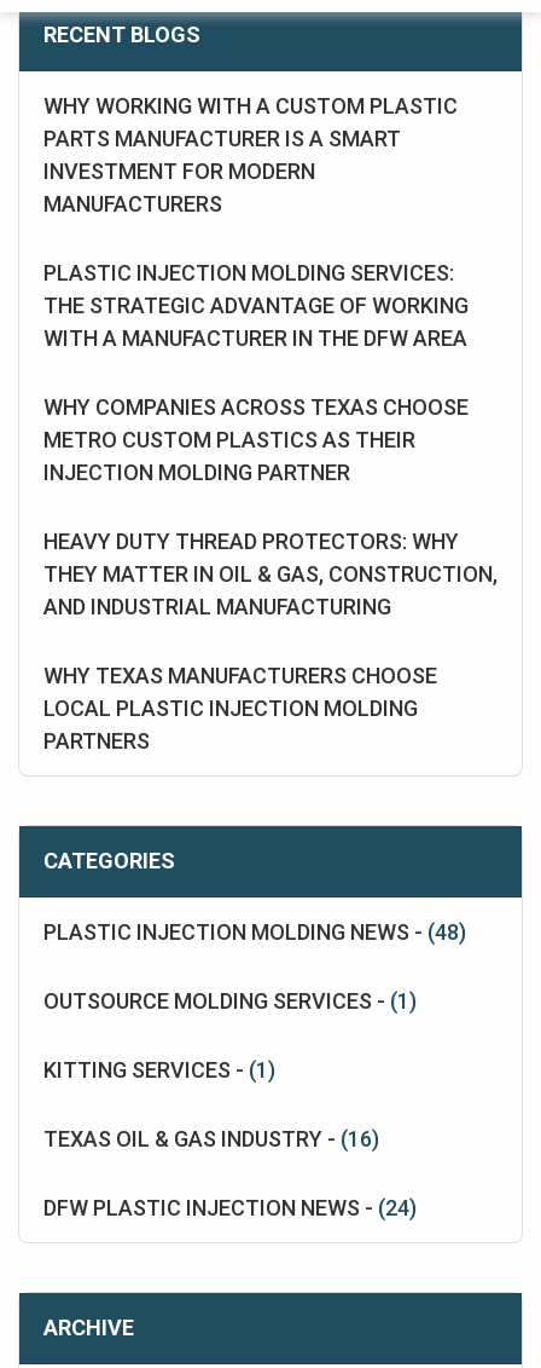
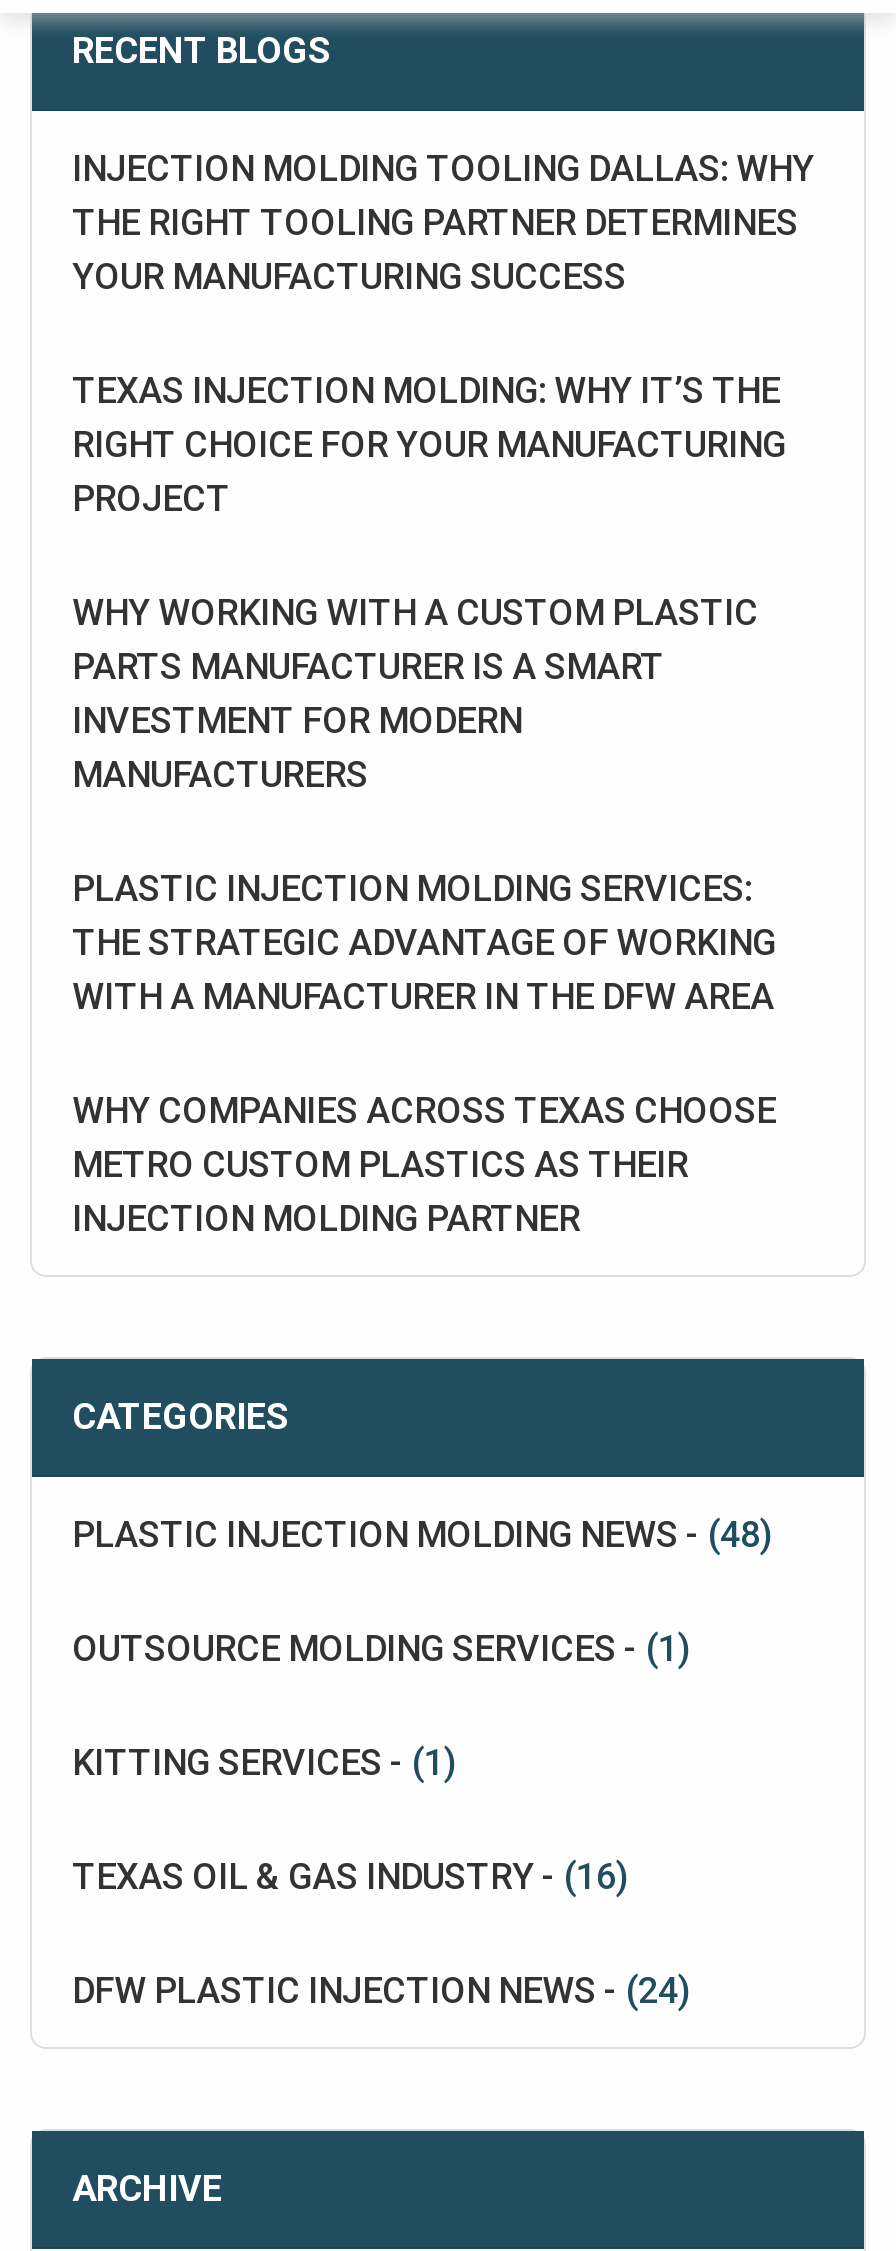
+ INJECTION MOLDING TOOLING DALLAS: WHY
+ THE RIGHT TOOLING PARTNER DETERMINES
+ YOUR MANUFACTURING SUCCESS
+ TEXAS INJECTION MOLDING: WHY IT’S THE
+ RIGHT CHOICE FOR YOUR MANUFACTURING
+ PROJECT

moved down: WHY WORKING WITH A CUSTOM PLASTIC | PARTS MANUFACTURER IS A SMART | INVESTMENT FOR MODERN | ... | METRO CUSTOM PLASTICS AS THEIR | INJECTION MOLDING PARTNER

- HEAVY DUTY THREAD PROTECTORS: WHY
- THEY MATTER IN OIL & GAS, CONSTRUCTION,
- AND INDUSTRIAL MANUFACTURING
- WHY TEXAS MANUFACTURERS CHOOSE
- LOCAL PLASTIC INJECTION MOLDING
- PARTNERS
